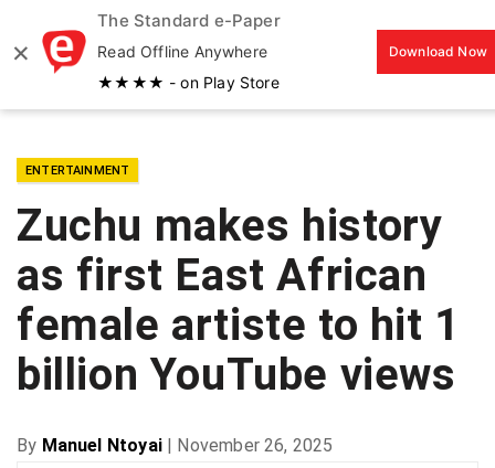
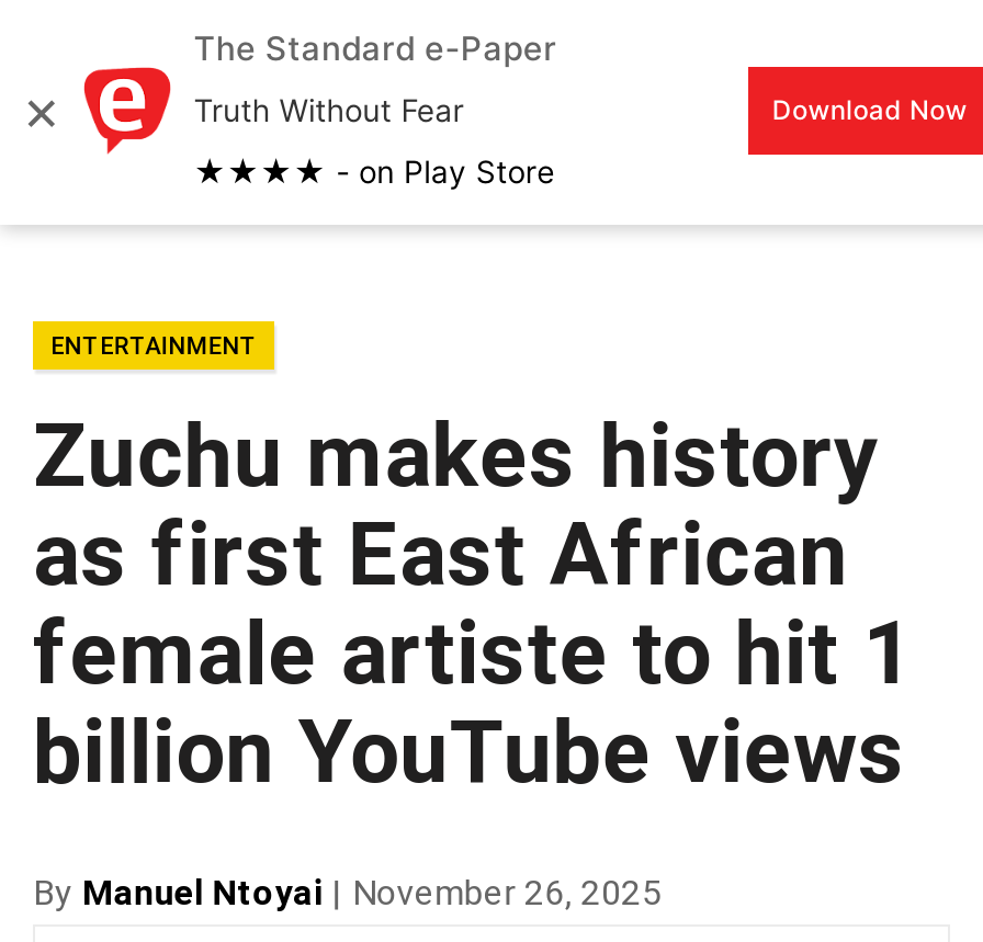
- Read Offline Anywhere
+ Truth Without Fear
